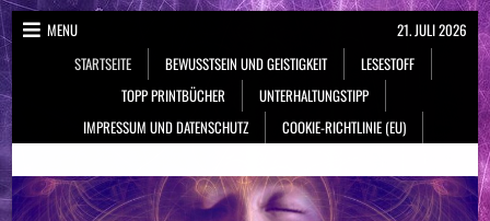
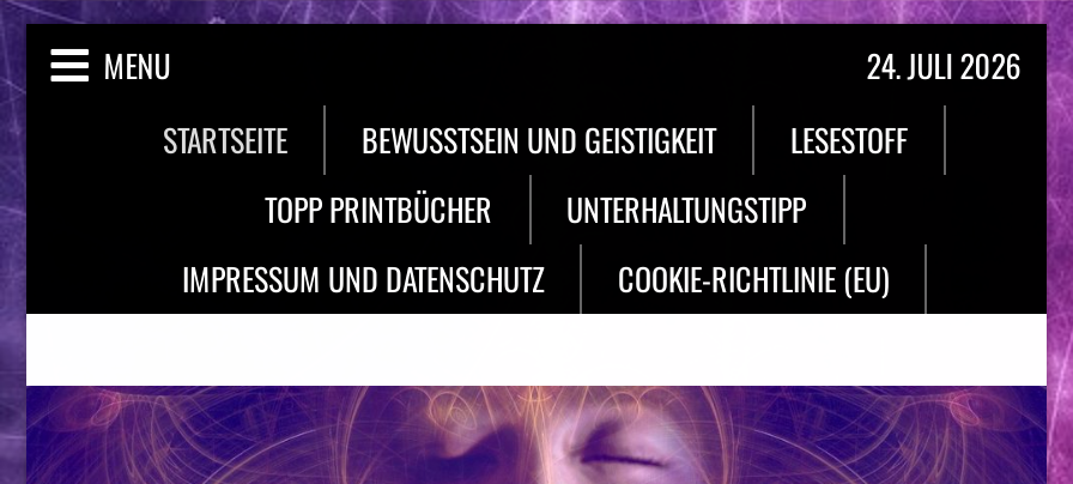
- 21. JULI 2026
+ 24. JULI 2026
